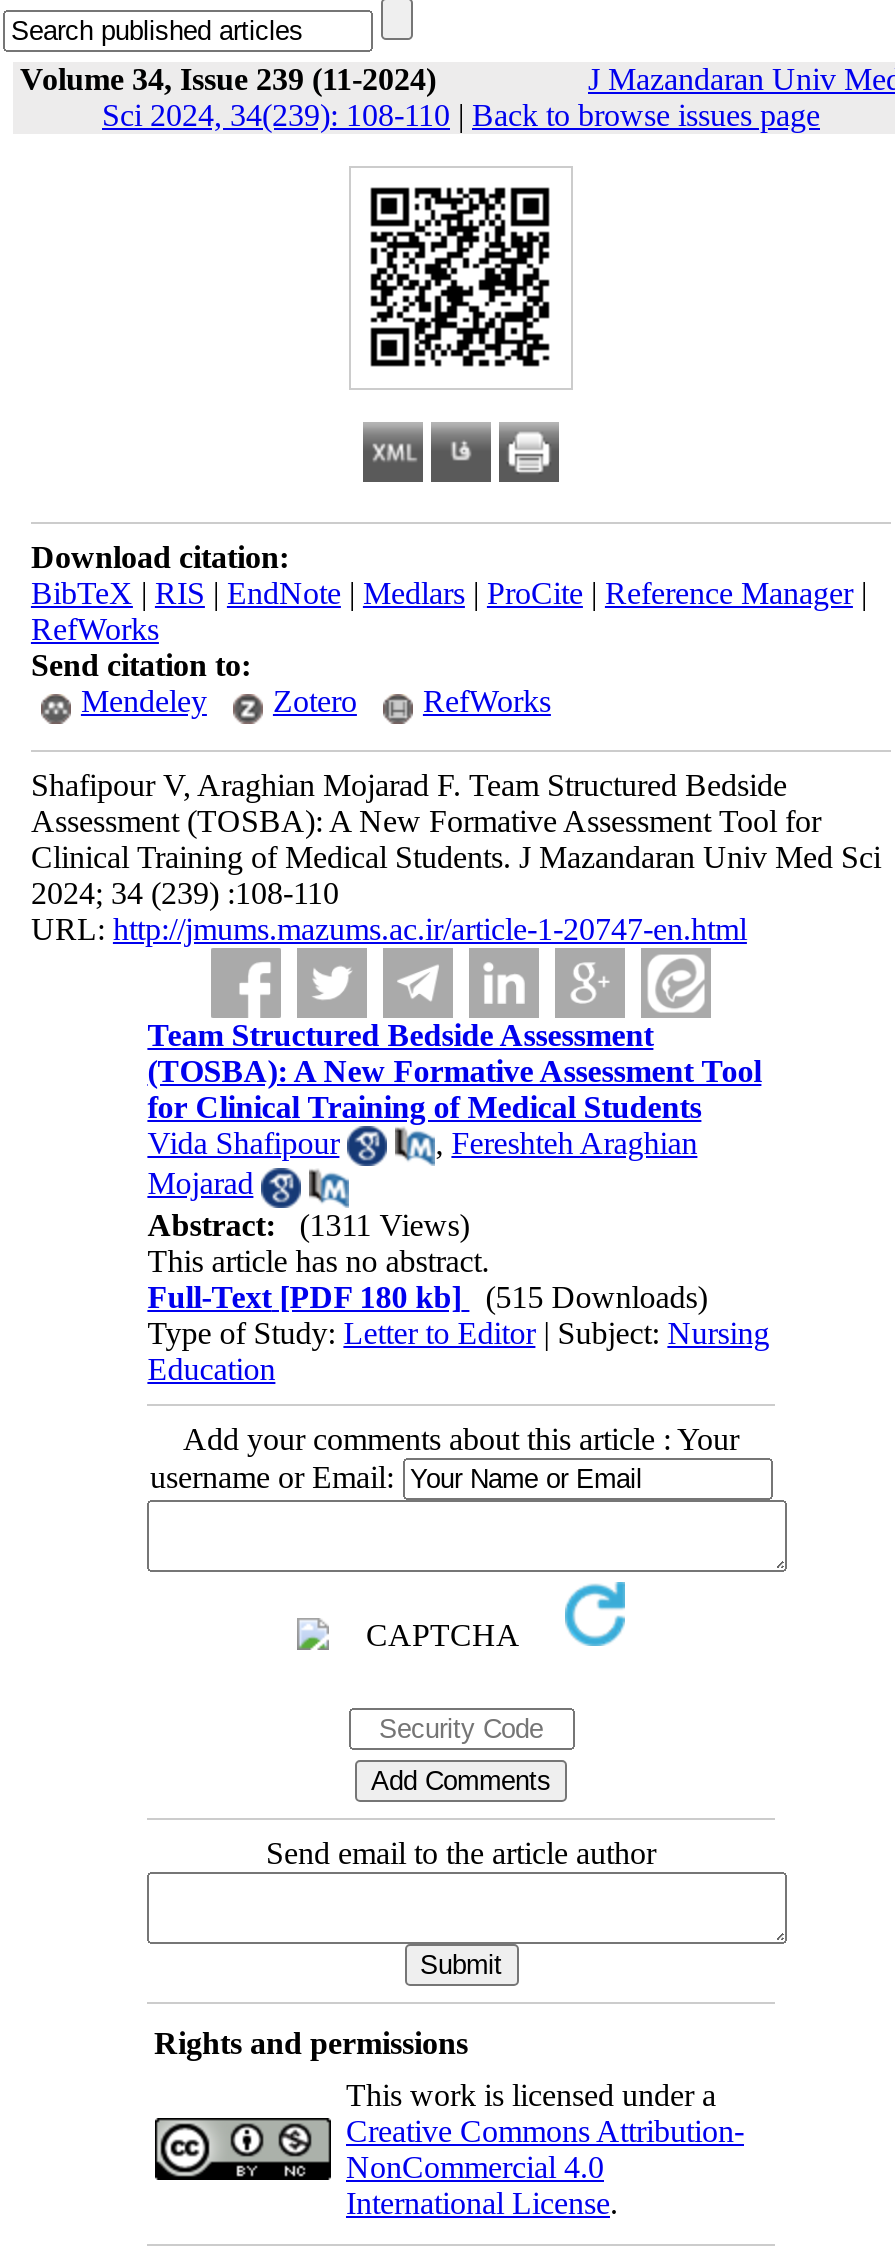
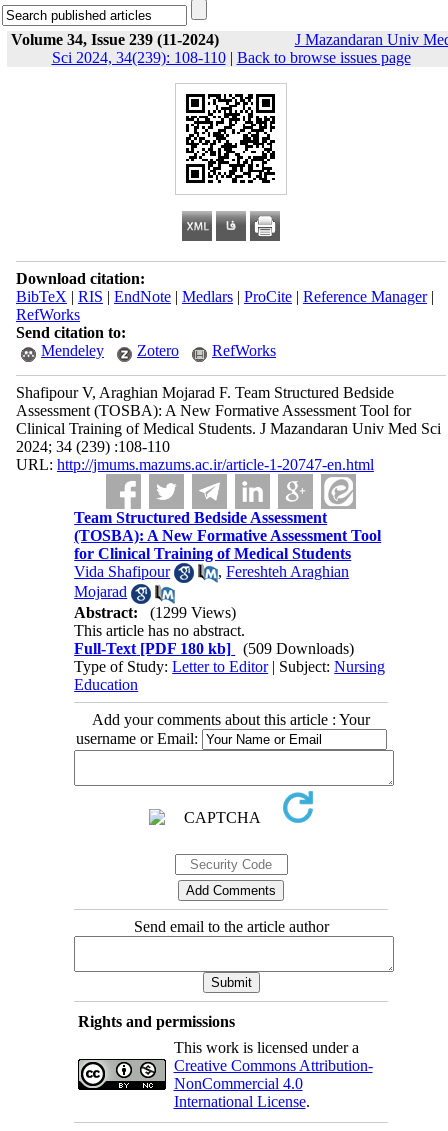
- Abstract: (1311 Views)
+ Abstract: (1299 Views)

- Full-Text [PDF 180 kb] (515 Downloads)
+ Full-Text [PDF 180 kb] (509 Downloads)
